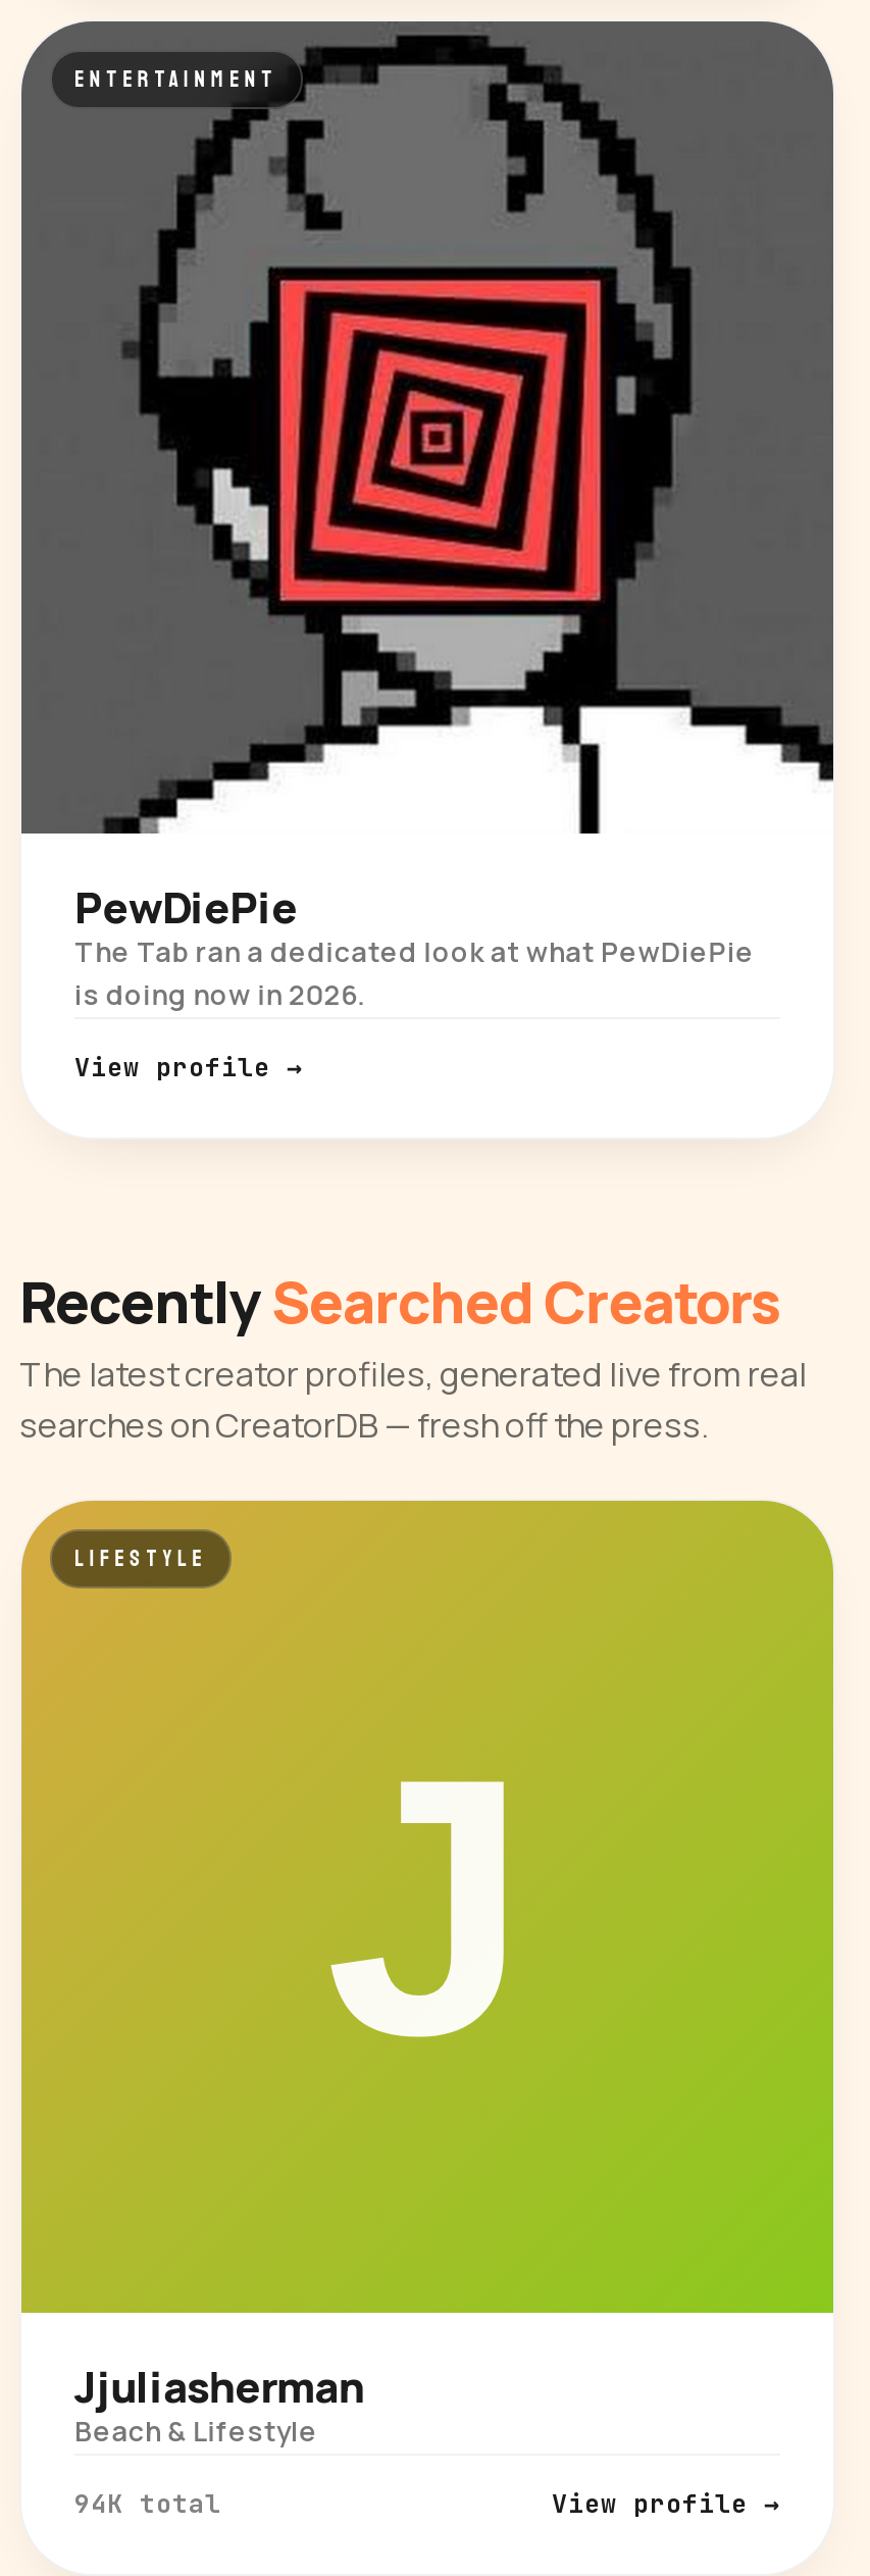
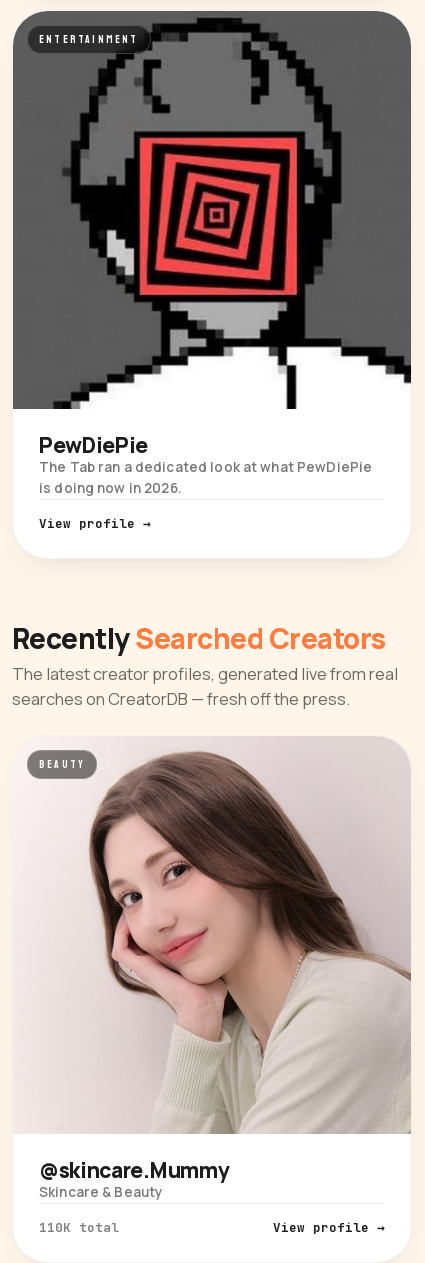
- [image]
- LIFESTYLE
+ [image]
+ BEAUTY

- Jjuliasherman
- Beach & Lifestyle
+ @skincare.Mummy
+ Skincare & Beauty

- 94K total
+ 110K total
